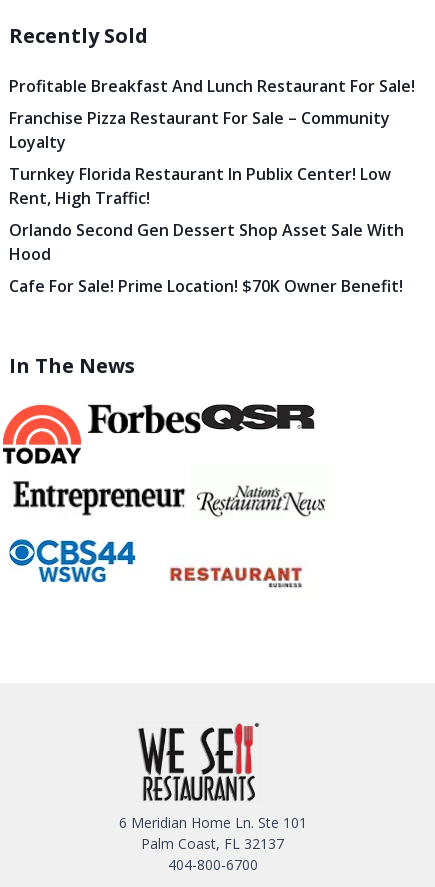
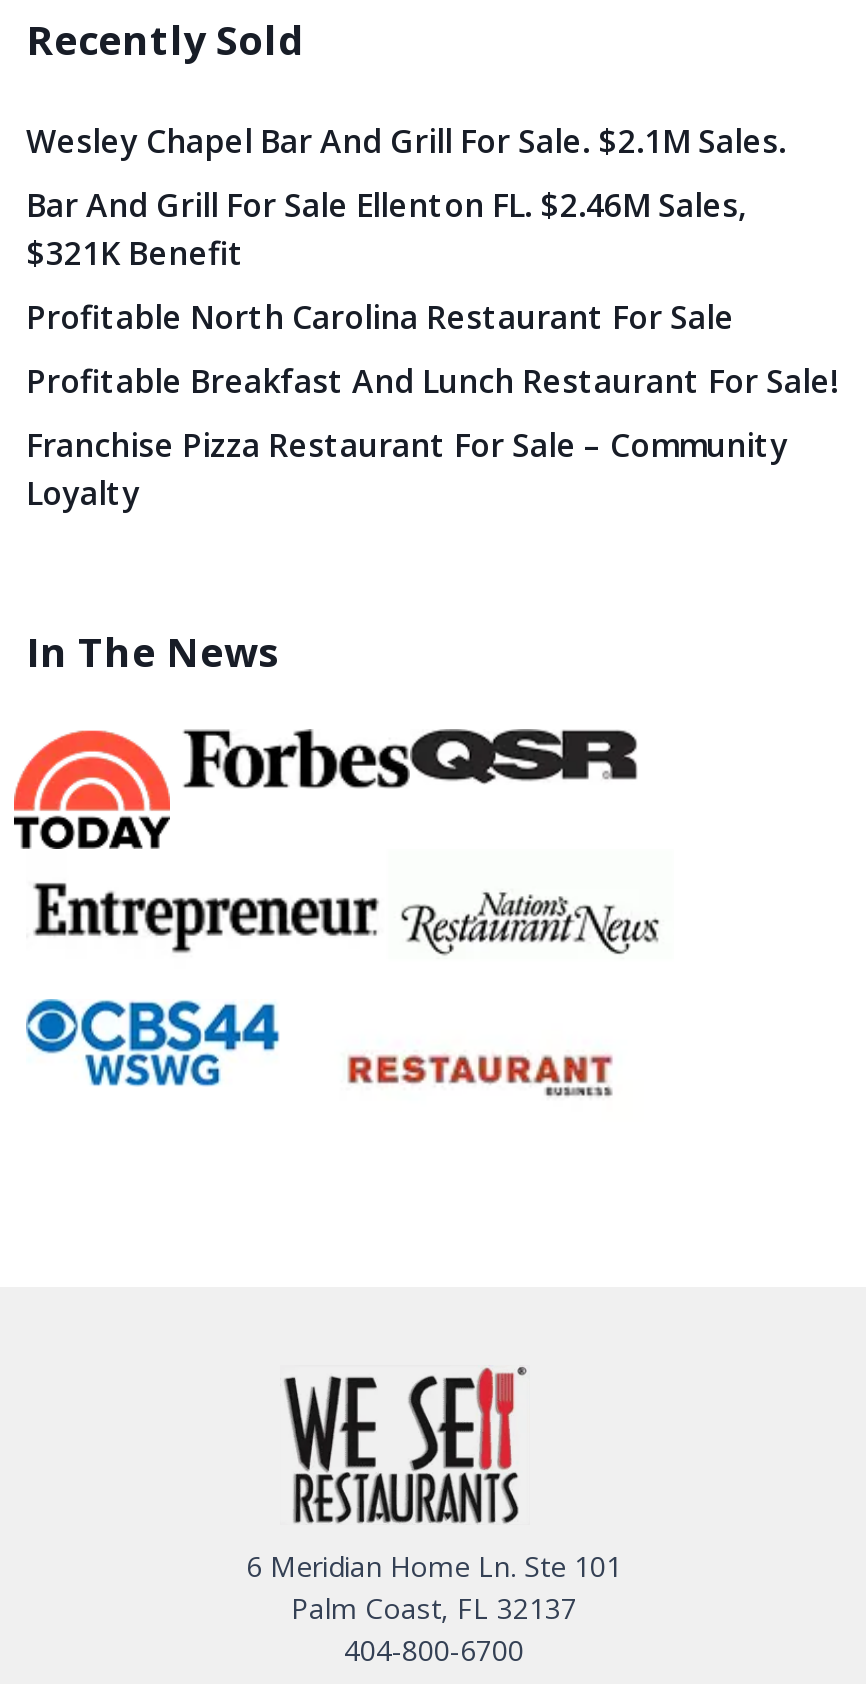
+ Wesley Chapel Bar And Grill For Sale. $2.1M Sales.
+ Bar And Grill For Sale Ellenton FL. $2.46M Sales,
+ $321K Benefit
+ Profitable North Carolina Restaurant For Sale

moved down: Profitable Breakfast And Lunch Restaurant For Sale! | Franchise Pizza Restaurant For Sale – Community | Loyalty

- Turnkey Florida Restaurant In Publix Center! Low
- Rent, High Traffic!
- Orlando Second Gen Dessert Shop Asset Sale With
- Hood
- Cafe For Sale! Prime Location! $70K Owner Benefit!
